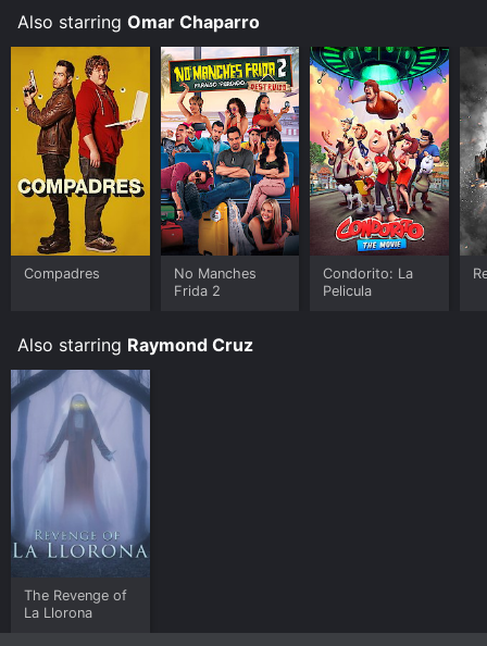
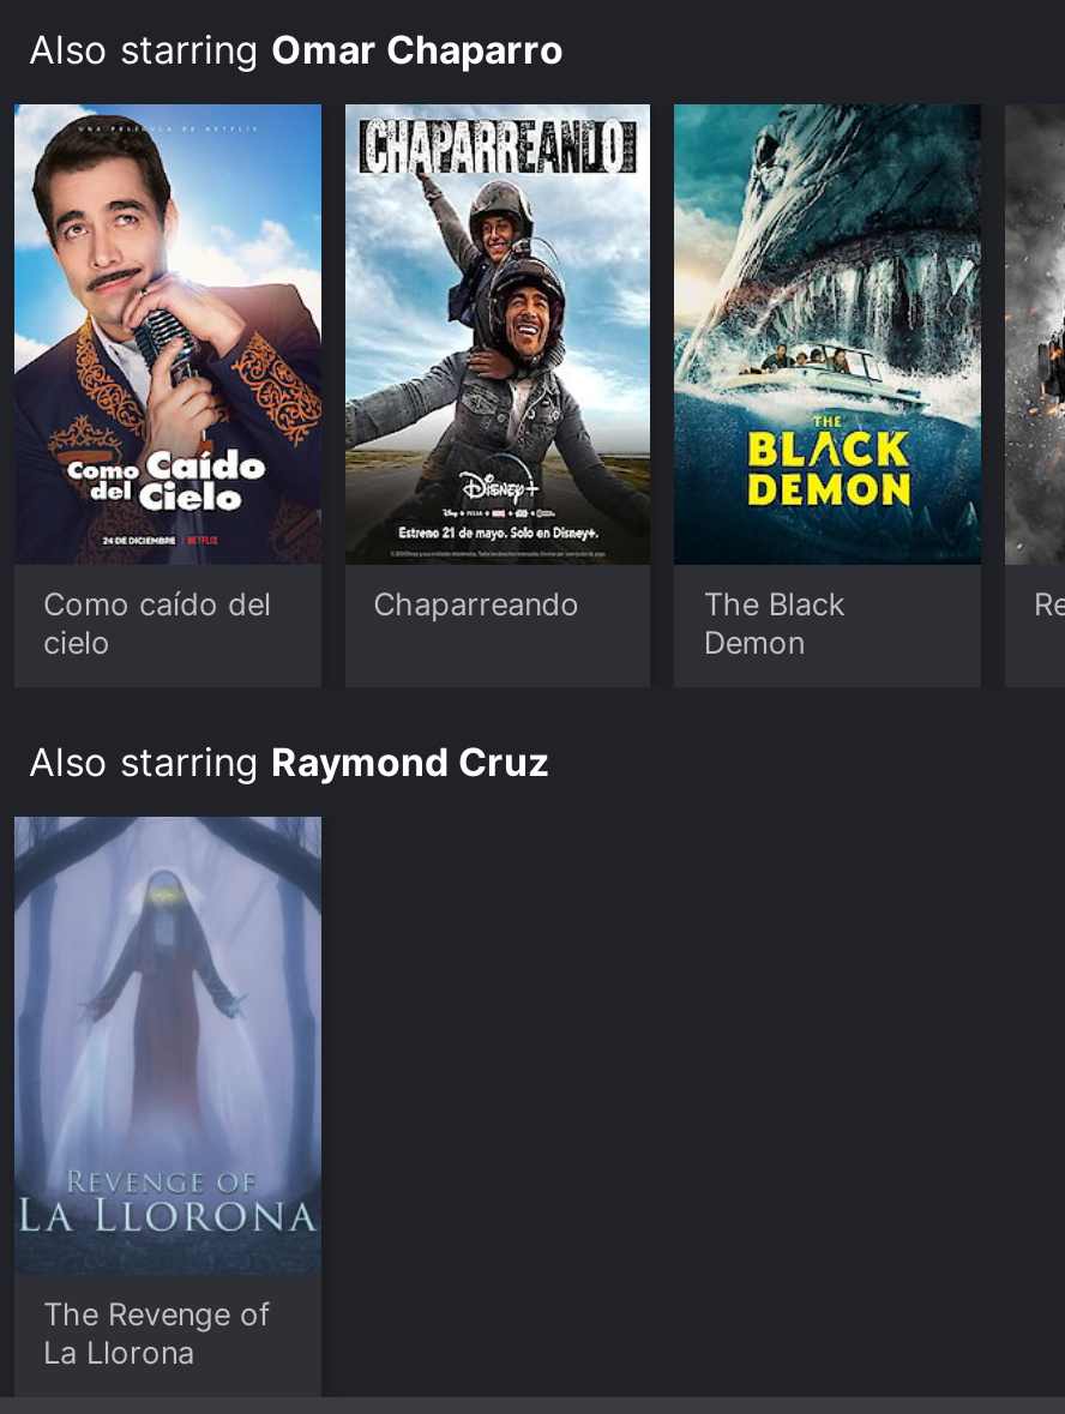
- [image]
- Compadres
- No Manches
- Frida 2
+ [image]
+ Como caído del
+ cielo

- [image]
+ [image]

- [image]
- Condorito: La
- Pelicula
+ [image]
+ Chaparreando
+ The Black
+ Demon
